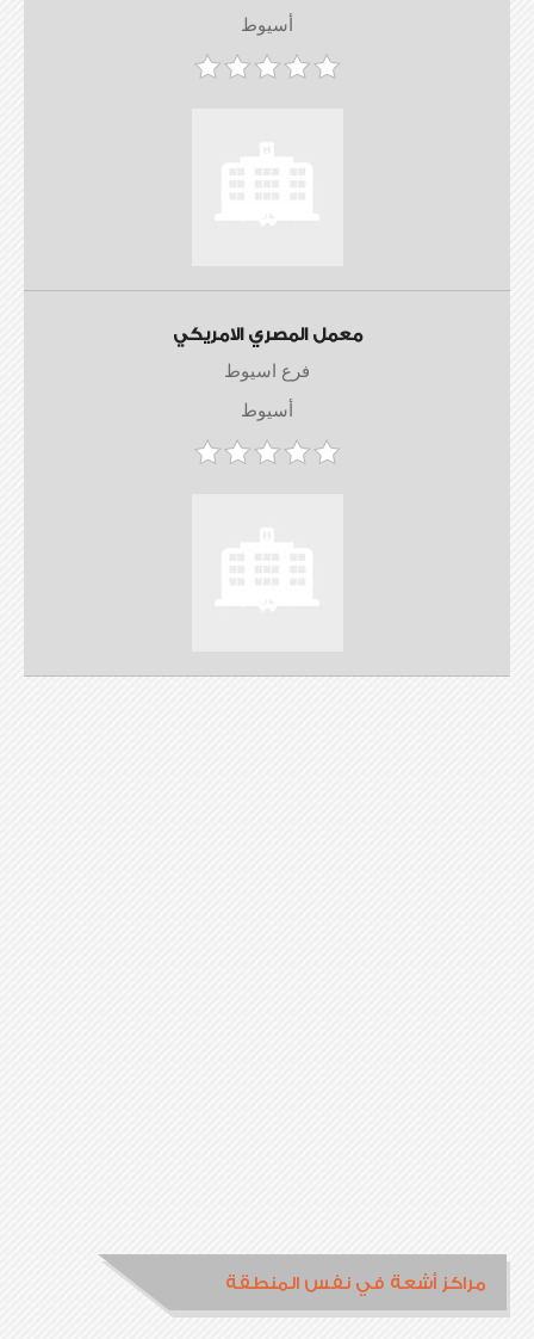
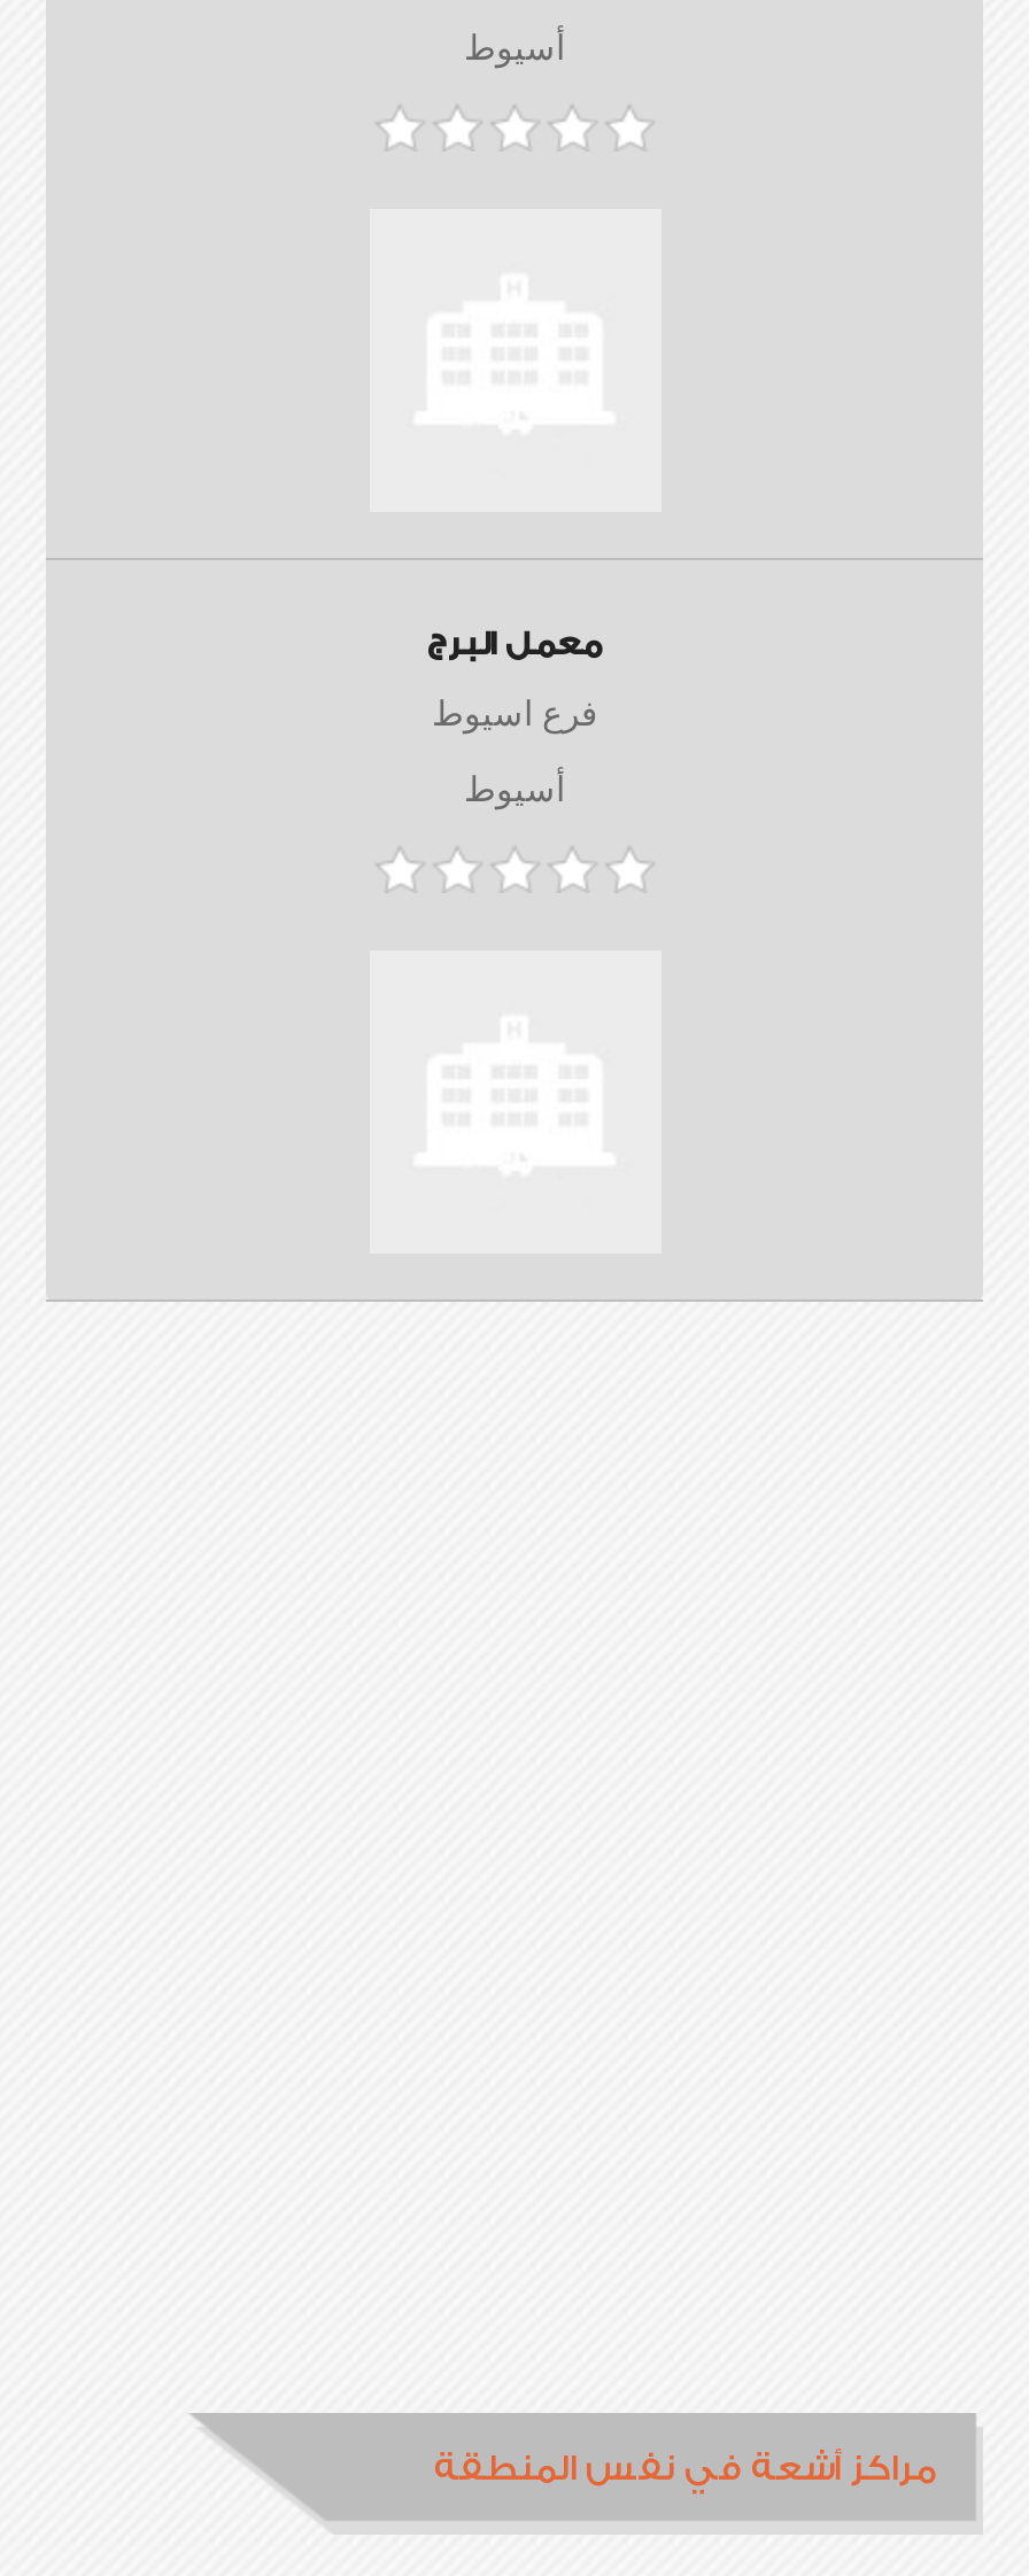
- معمل المصري الامريكي
+ معمل البرج
